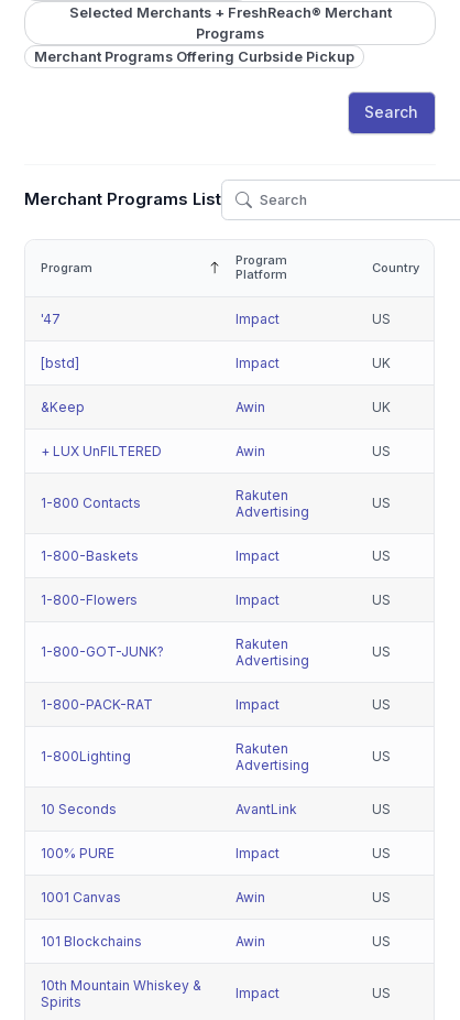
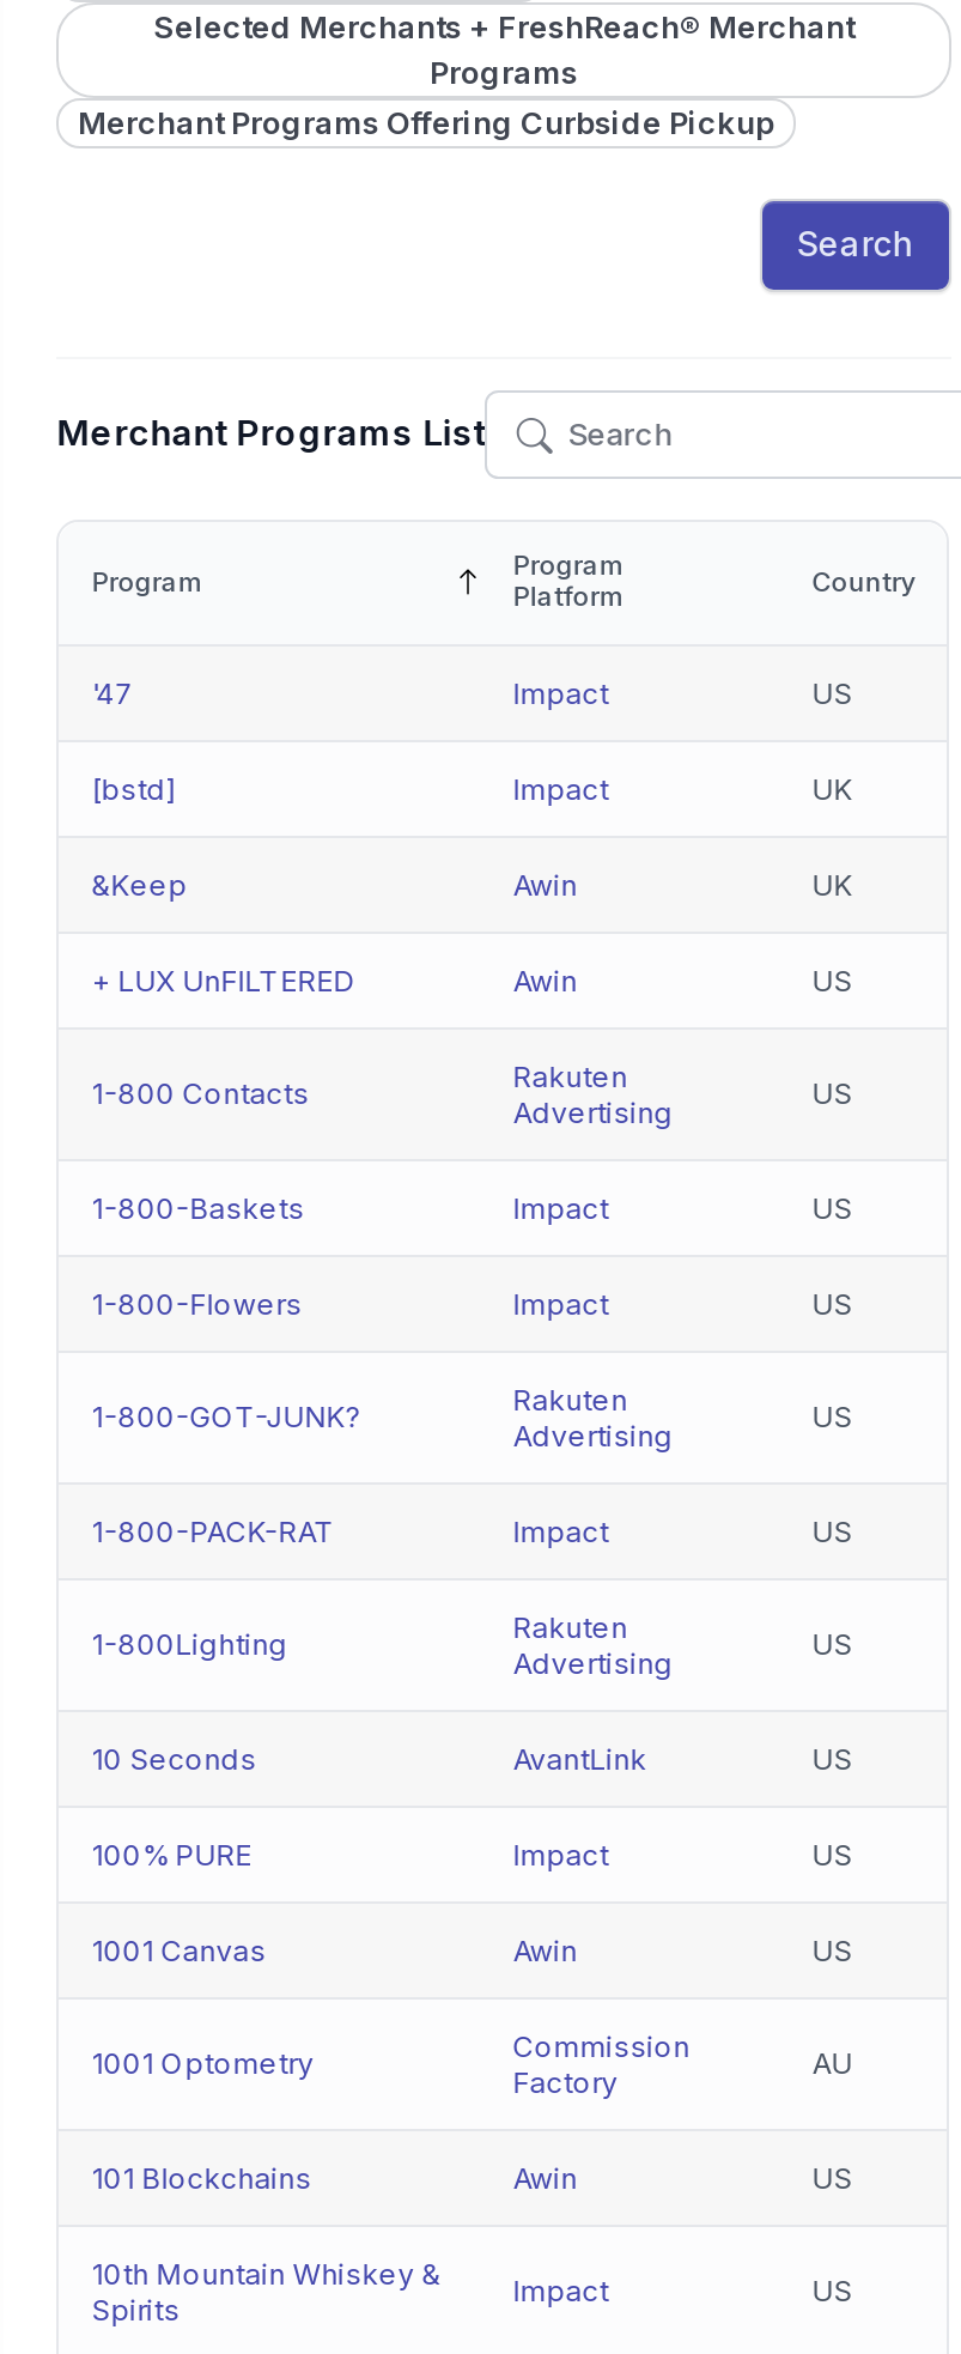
+ 1001 Optometry
+ Commission
+ Factory

+ AU
